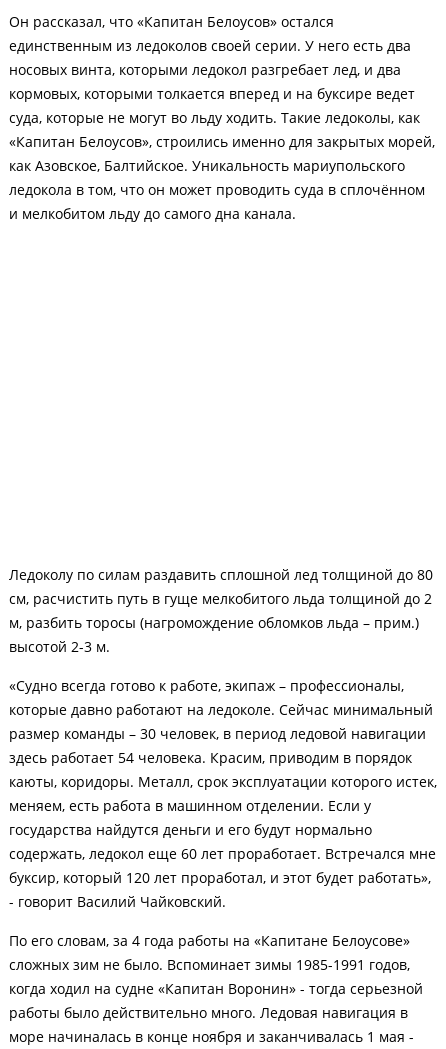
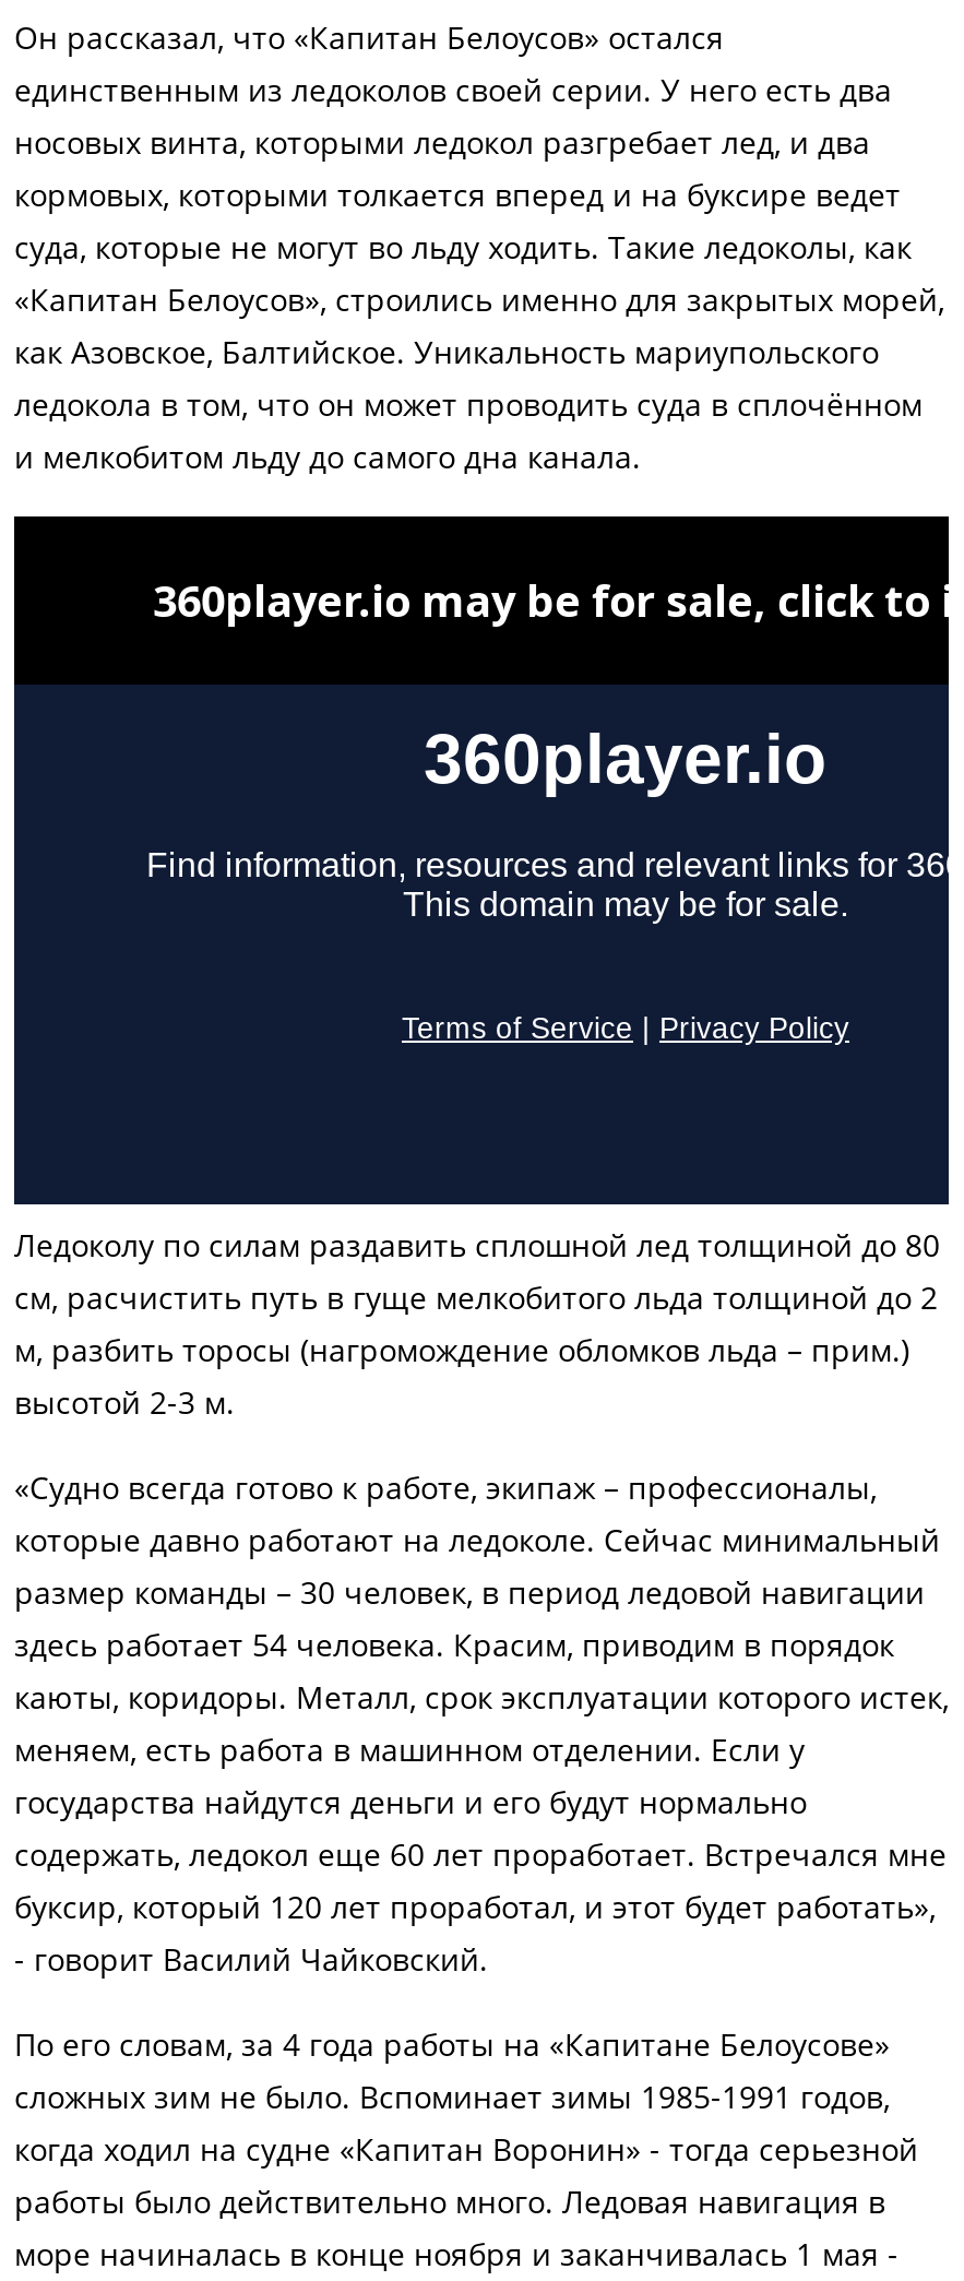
+ [image]
